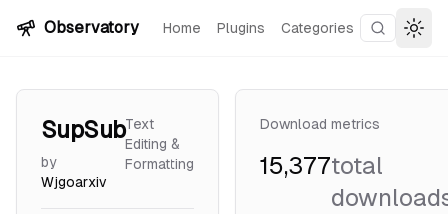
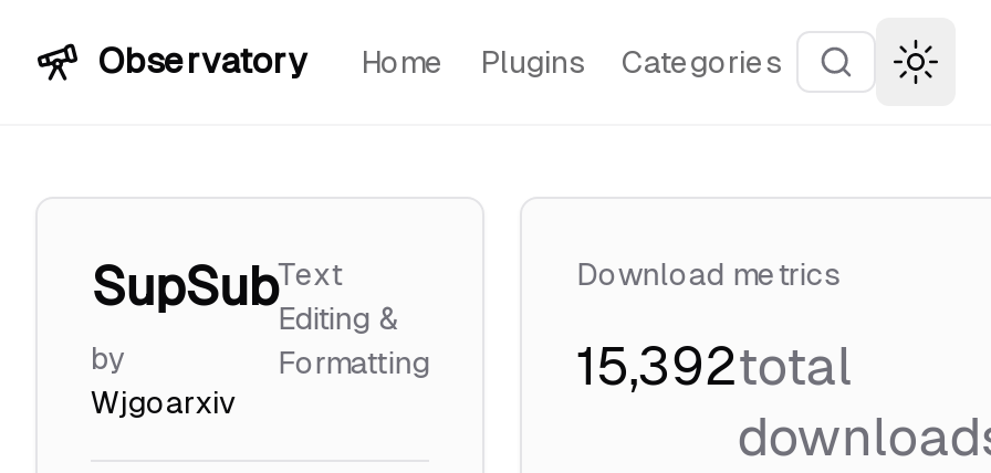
- 15,377total
+ 15,392total
